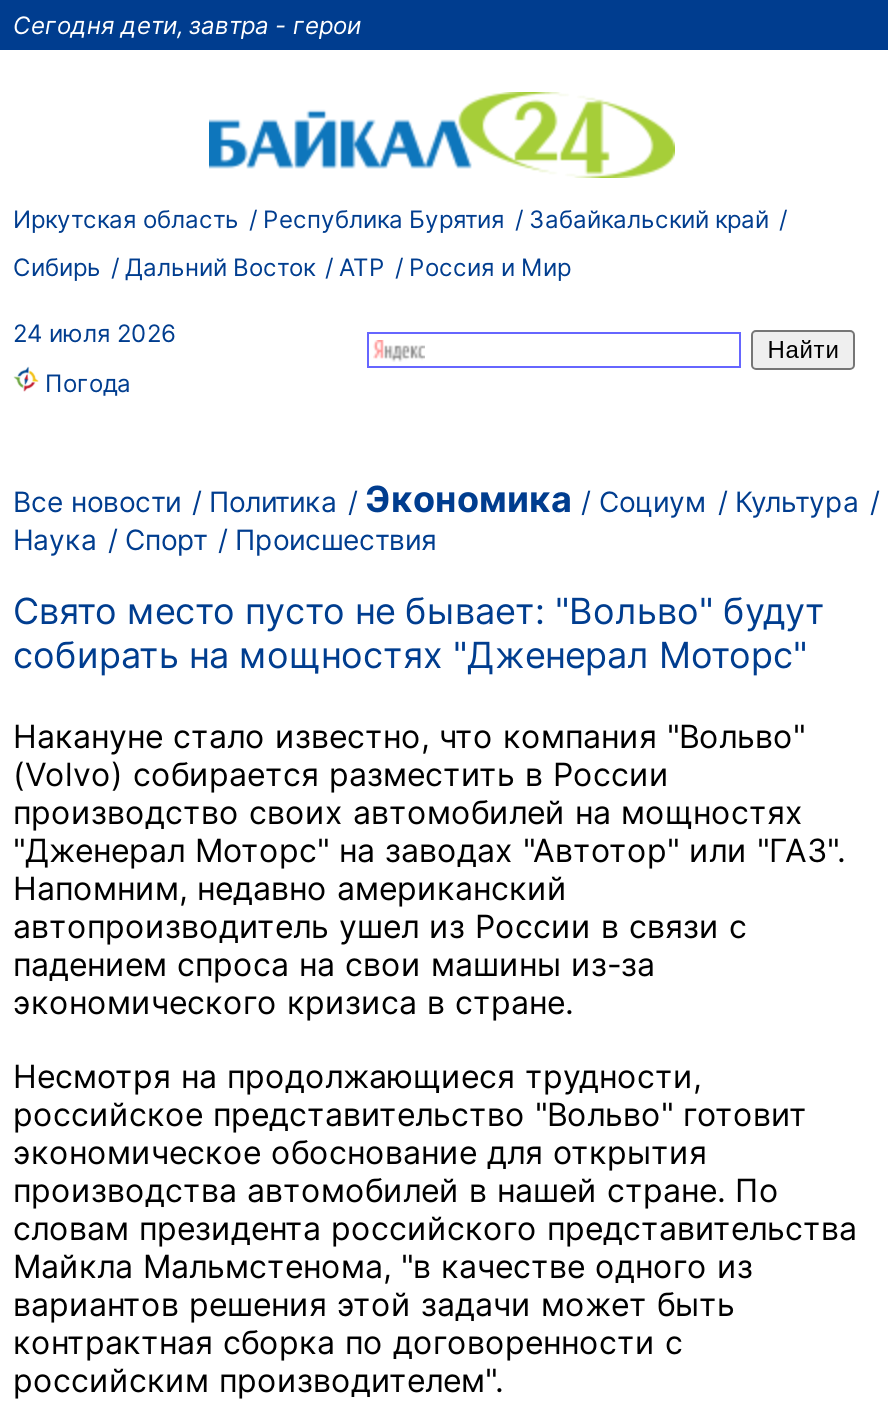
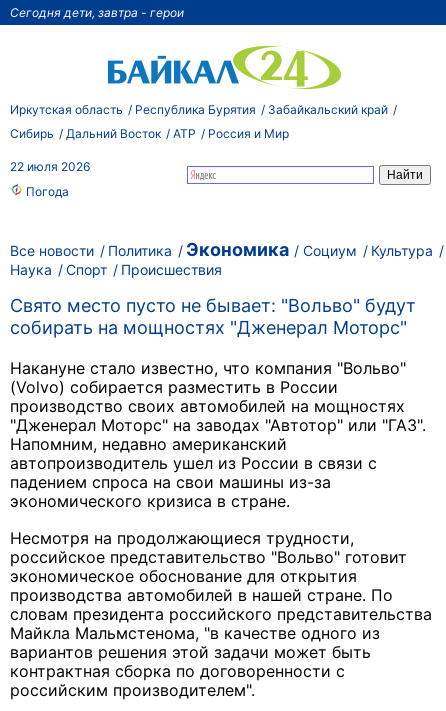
- 24 июля 2026
+ 22 июля 2026
